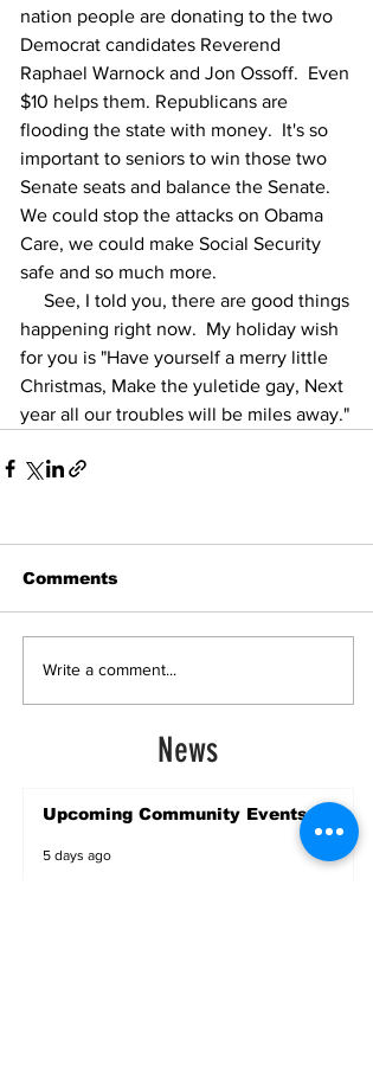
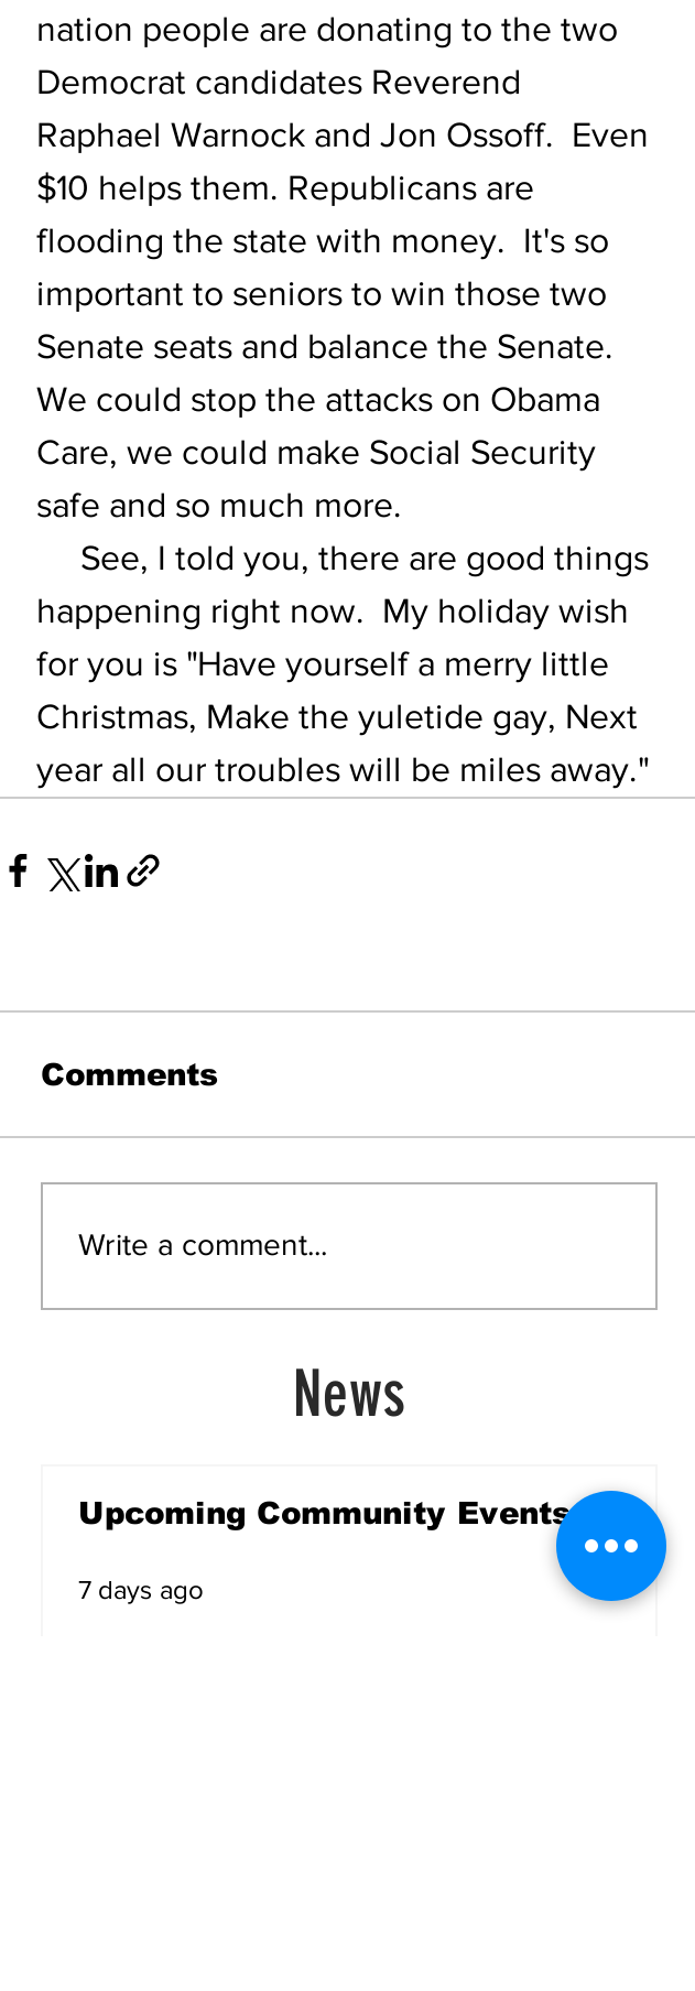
- 5 days ago
+ 7 days ago
